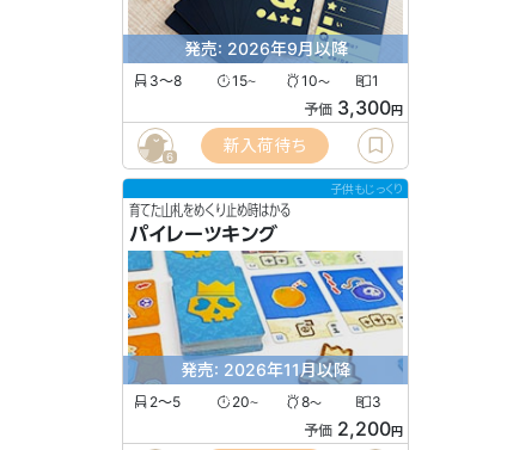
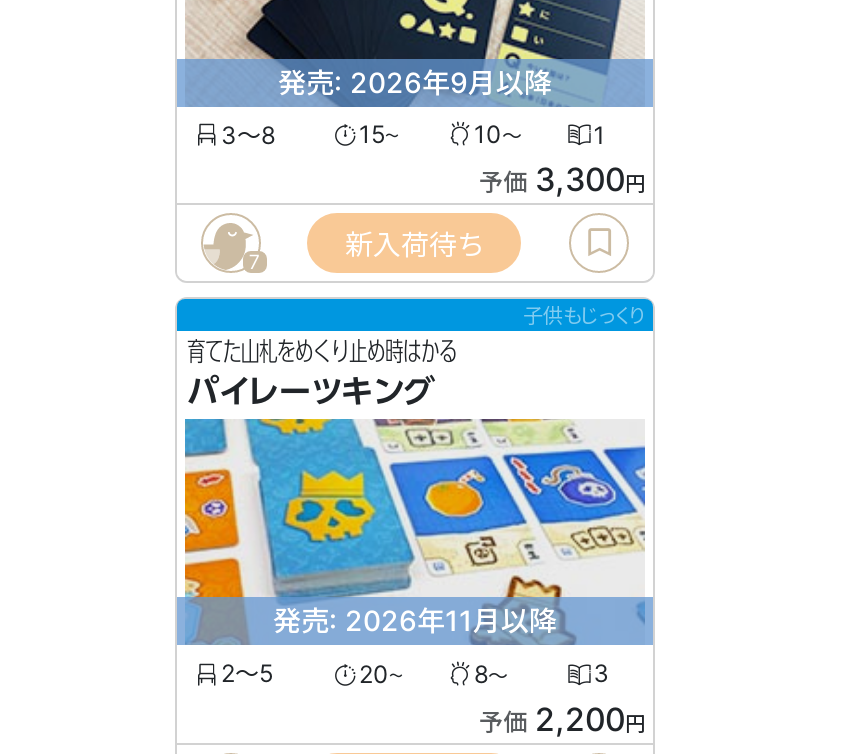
- 6
+ 7
